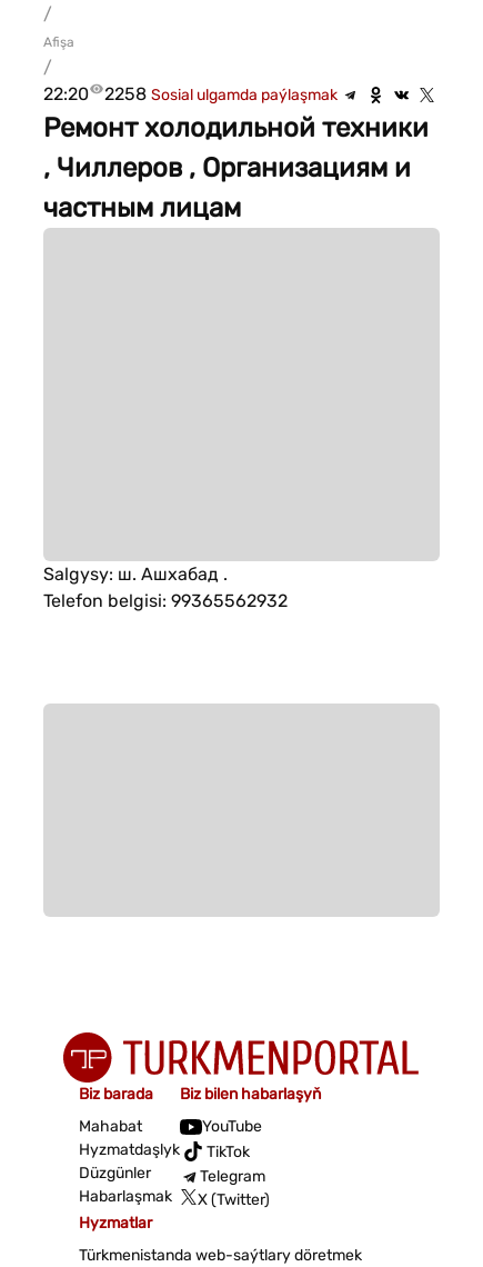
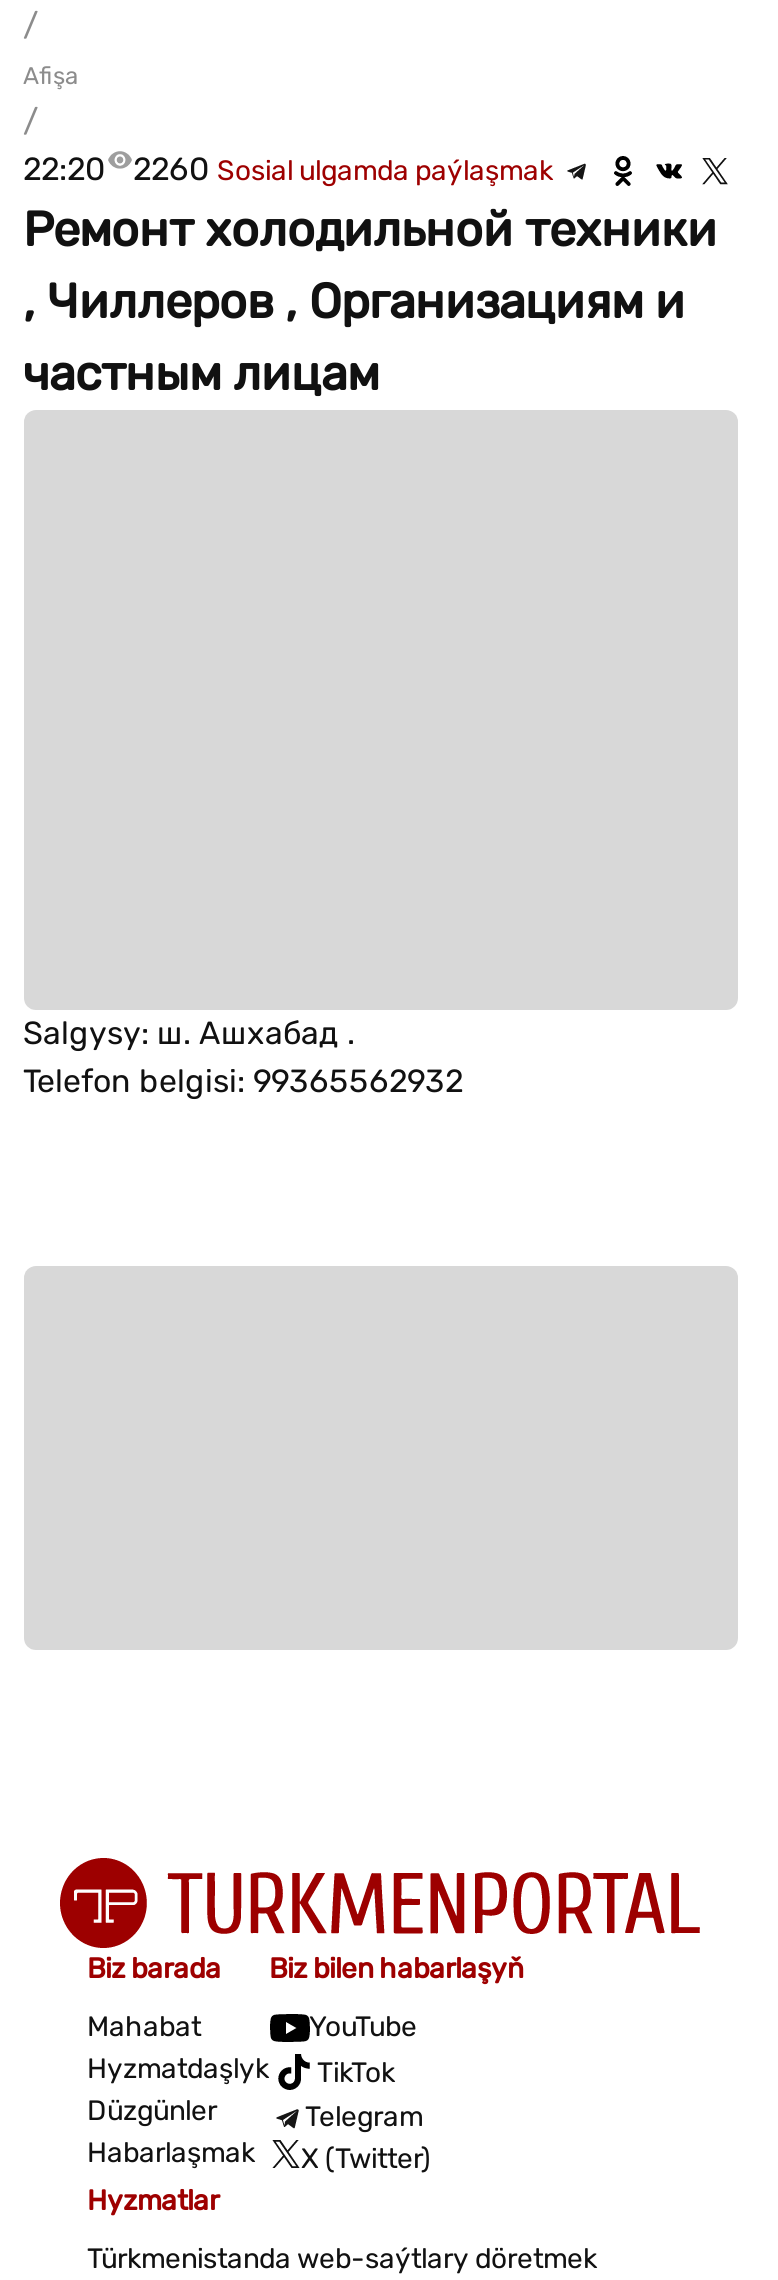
- 2258 Sosial ulgamda paýlaşmak
+ 2260 Sosial ulgamda paýlaşmak
